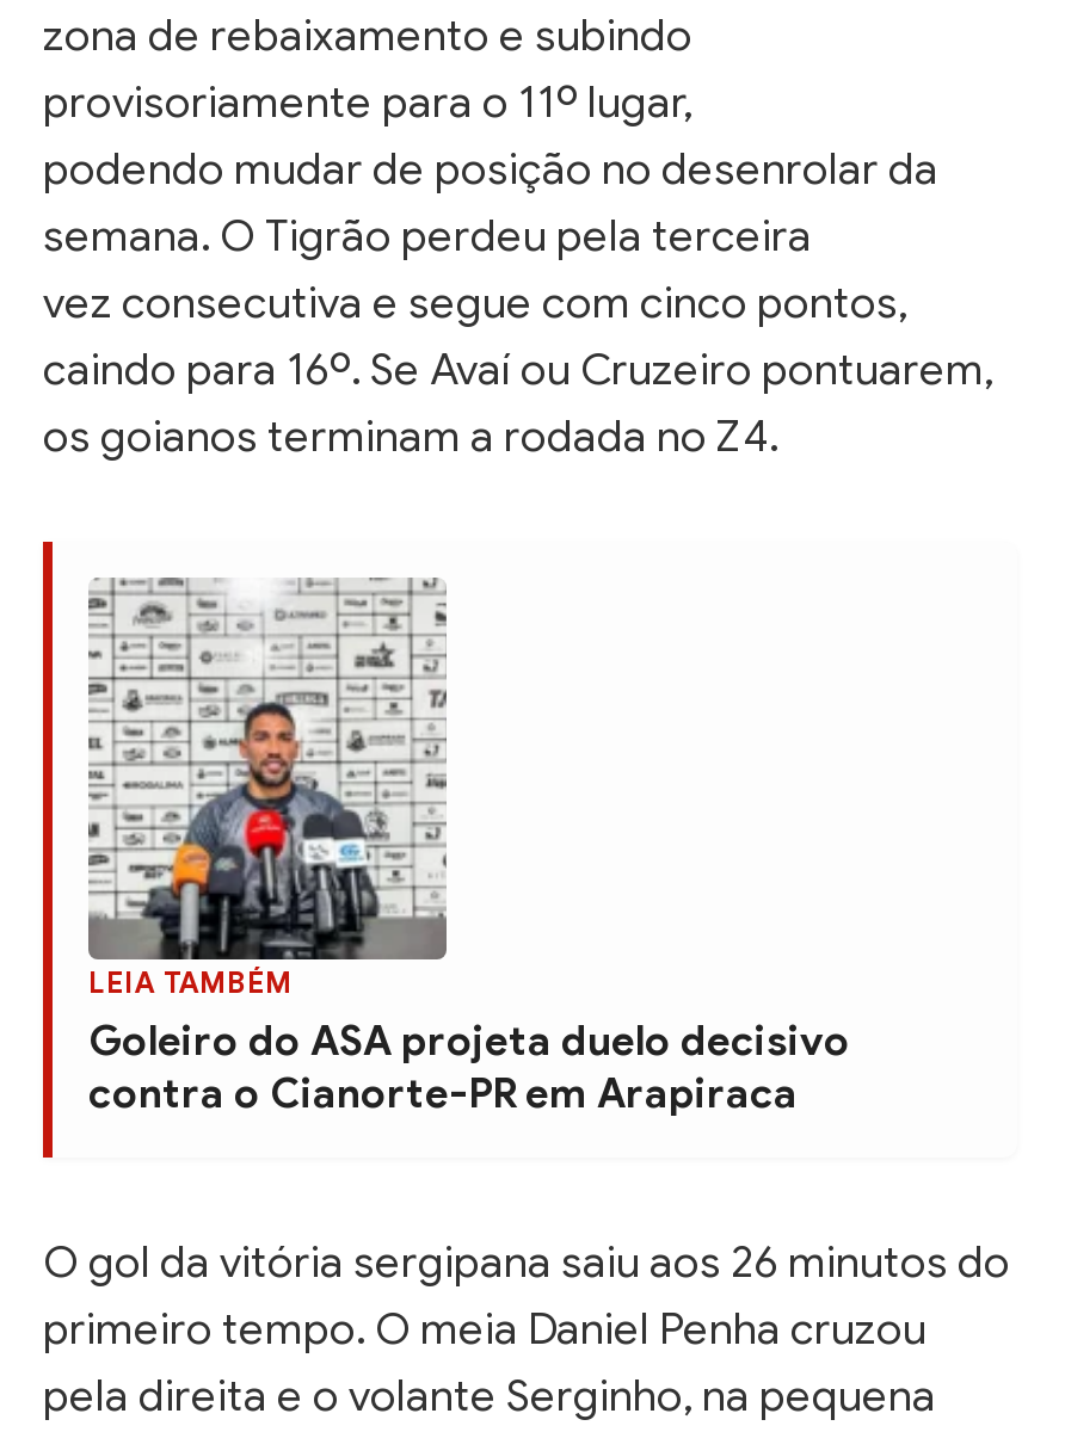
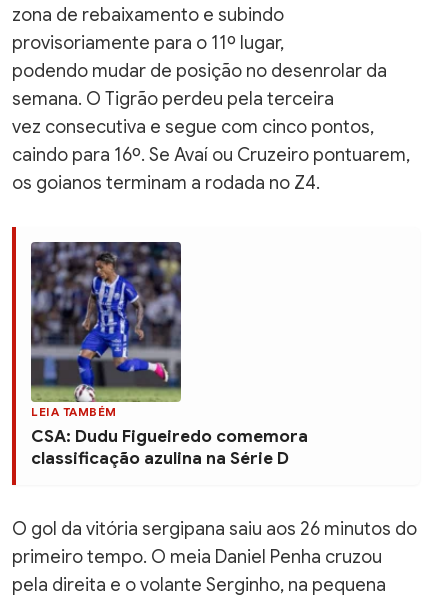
- [image]
- Goleiro do ASA projeta duelo decisivo
- contra o Cianorte-PR em Arapiraca
+ [image]
+ CSA: Dudu Figueiredo comemora
+ classificação azulina na Série D
